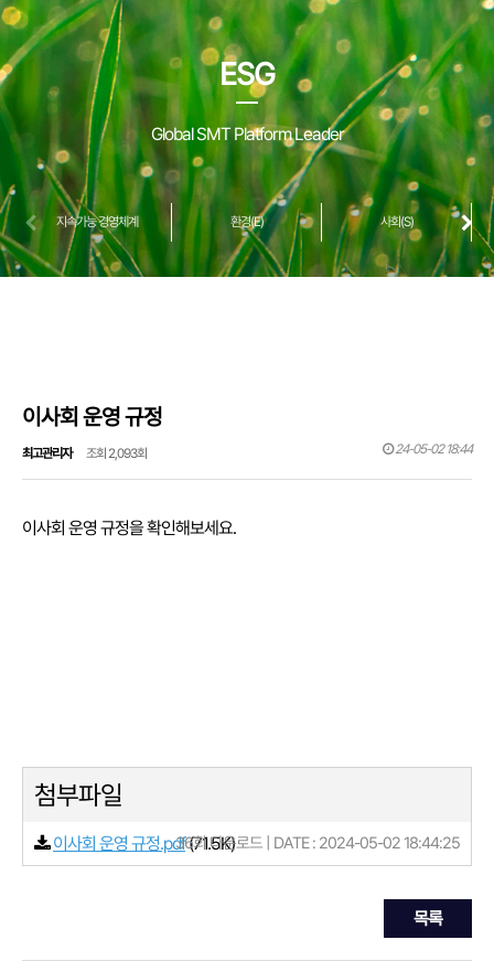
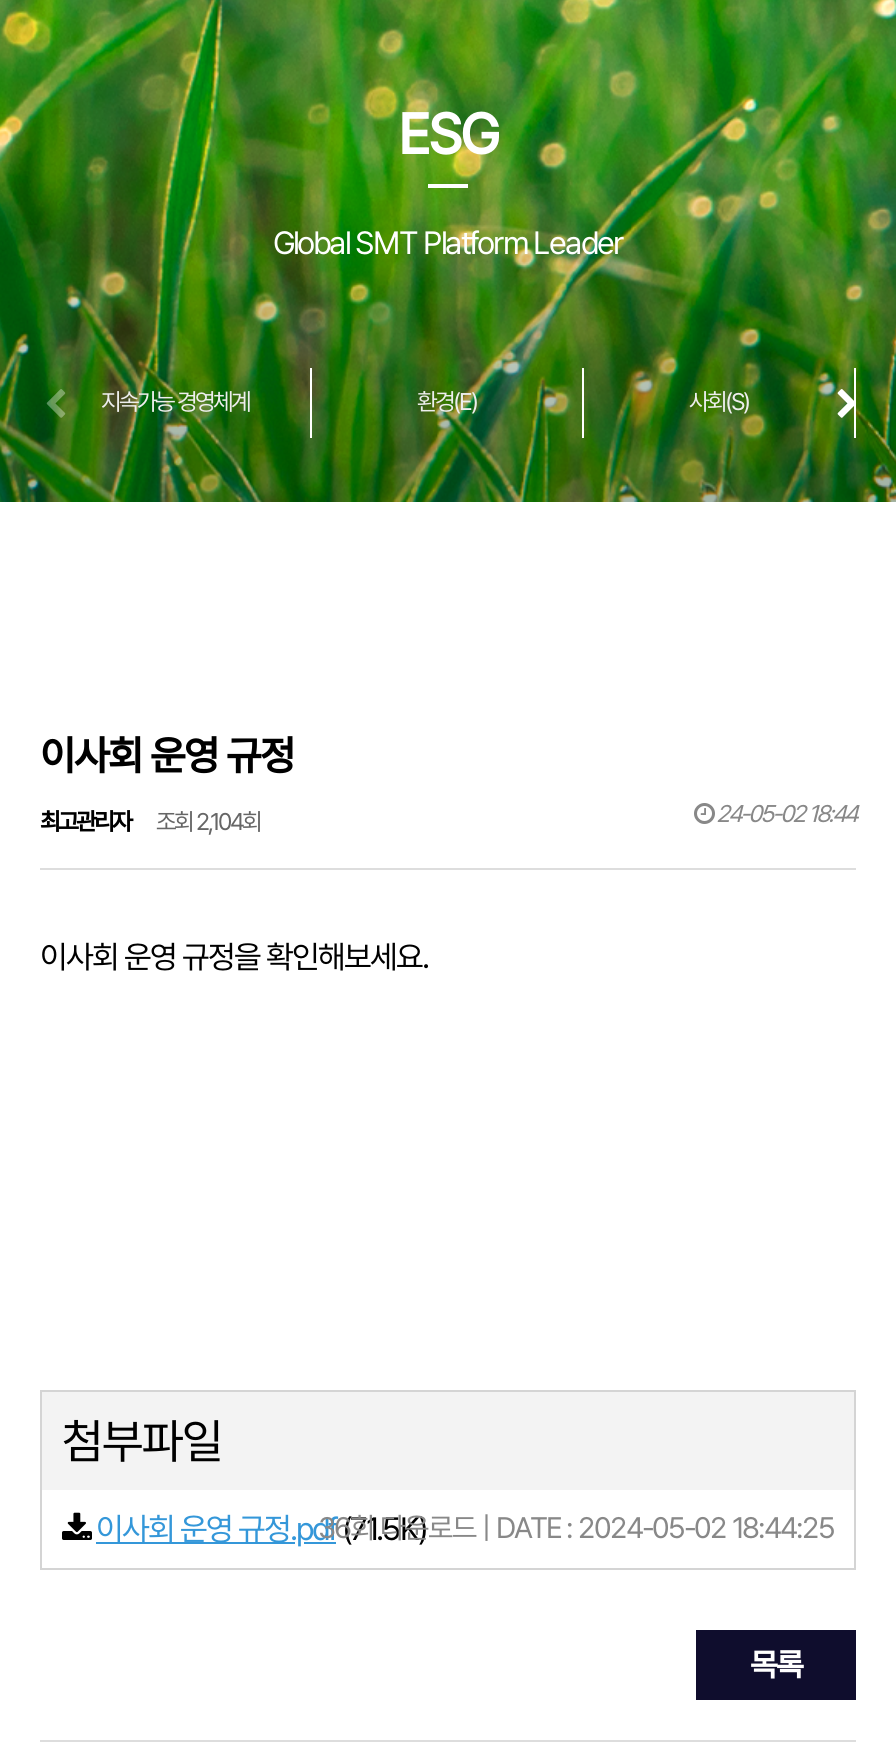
- 최고관리자 조회 2,093회
+ 최고관리자 조회 2,104회
